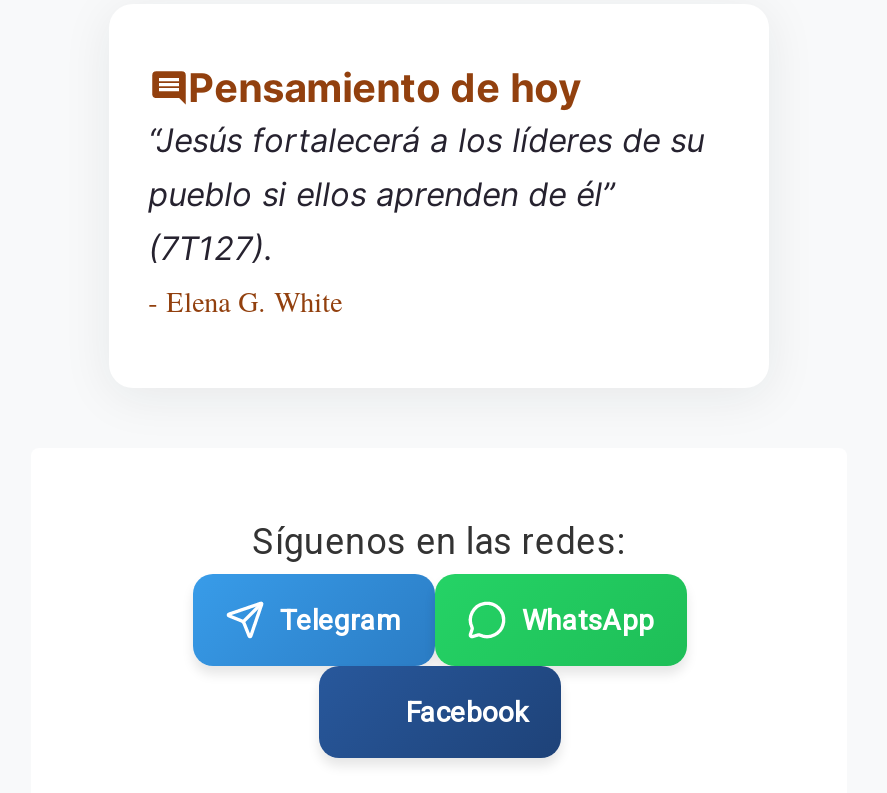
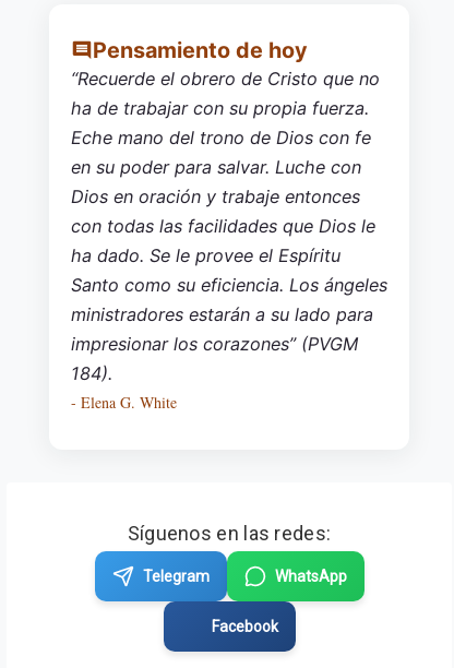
- “Jesús fortalecerá a los líderes de su
- pueblo si ellos aprenden de él”
- (7T127).
+ “Recuerde el obrero de Cristo que no
+ ha de trabajar con su propia fuerza.
+ Eche mano del trono de Dios con fe
+ en su poder para salvar. Luche con
+ Dios en oración y trabaje entonces
+ con todas las facilidades que Dios le
+ ha dado. Se le provee el Espíritu
+ Santo como su eficiencia. Los ángeles
+ ministradores estarán a su lado para
+ impresionar los corazones” (PVGM
+ 184).
